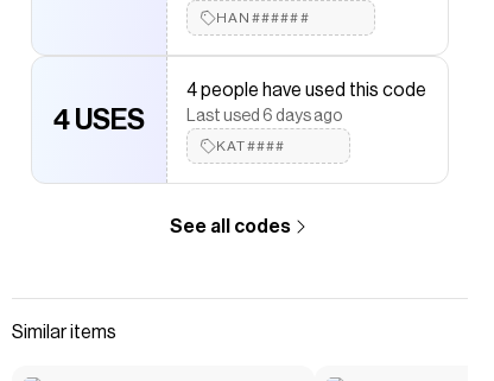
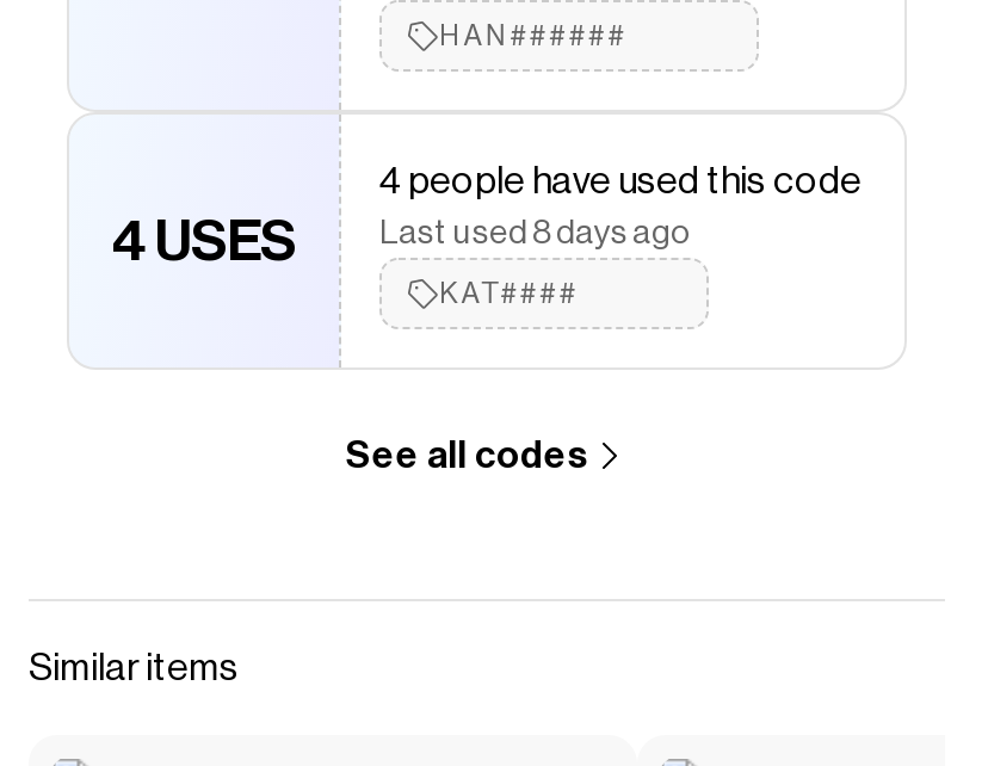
- Last used 6 days ago
+ Last used 8 days ago
